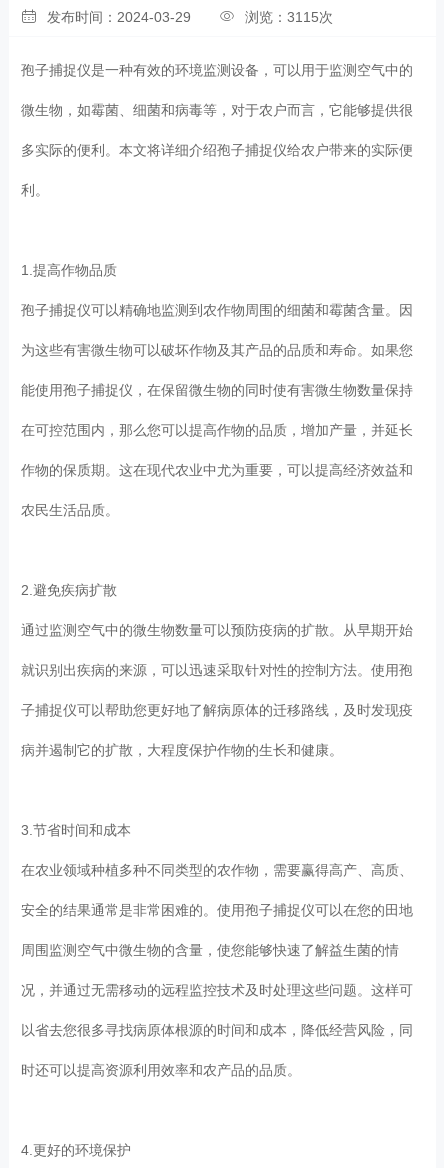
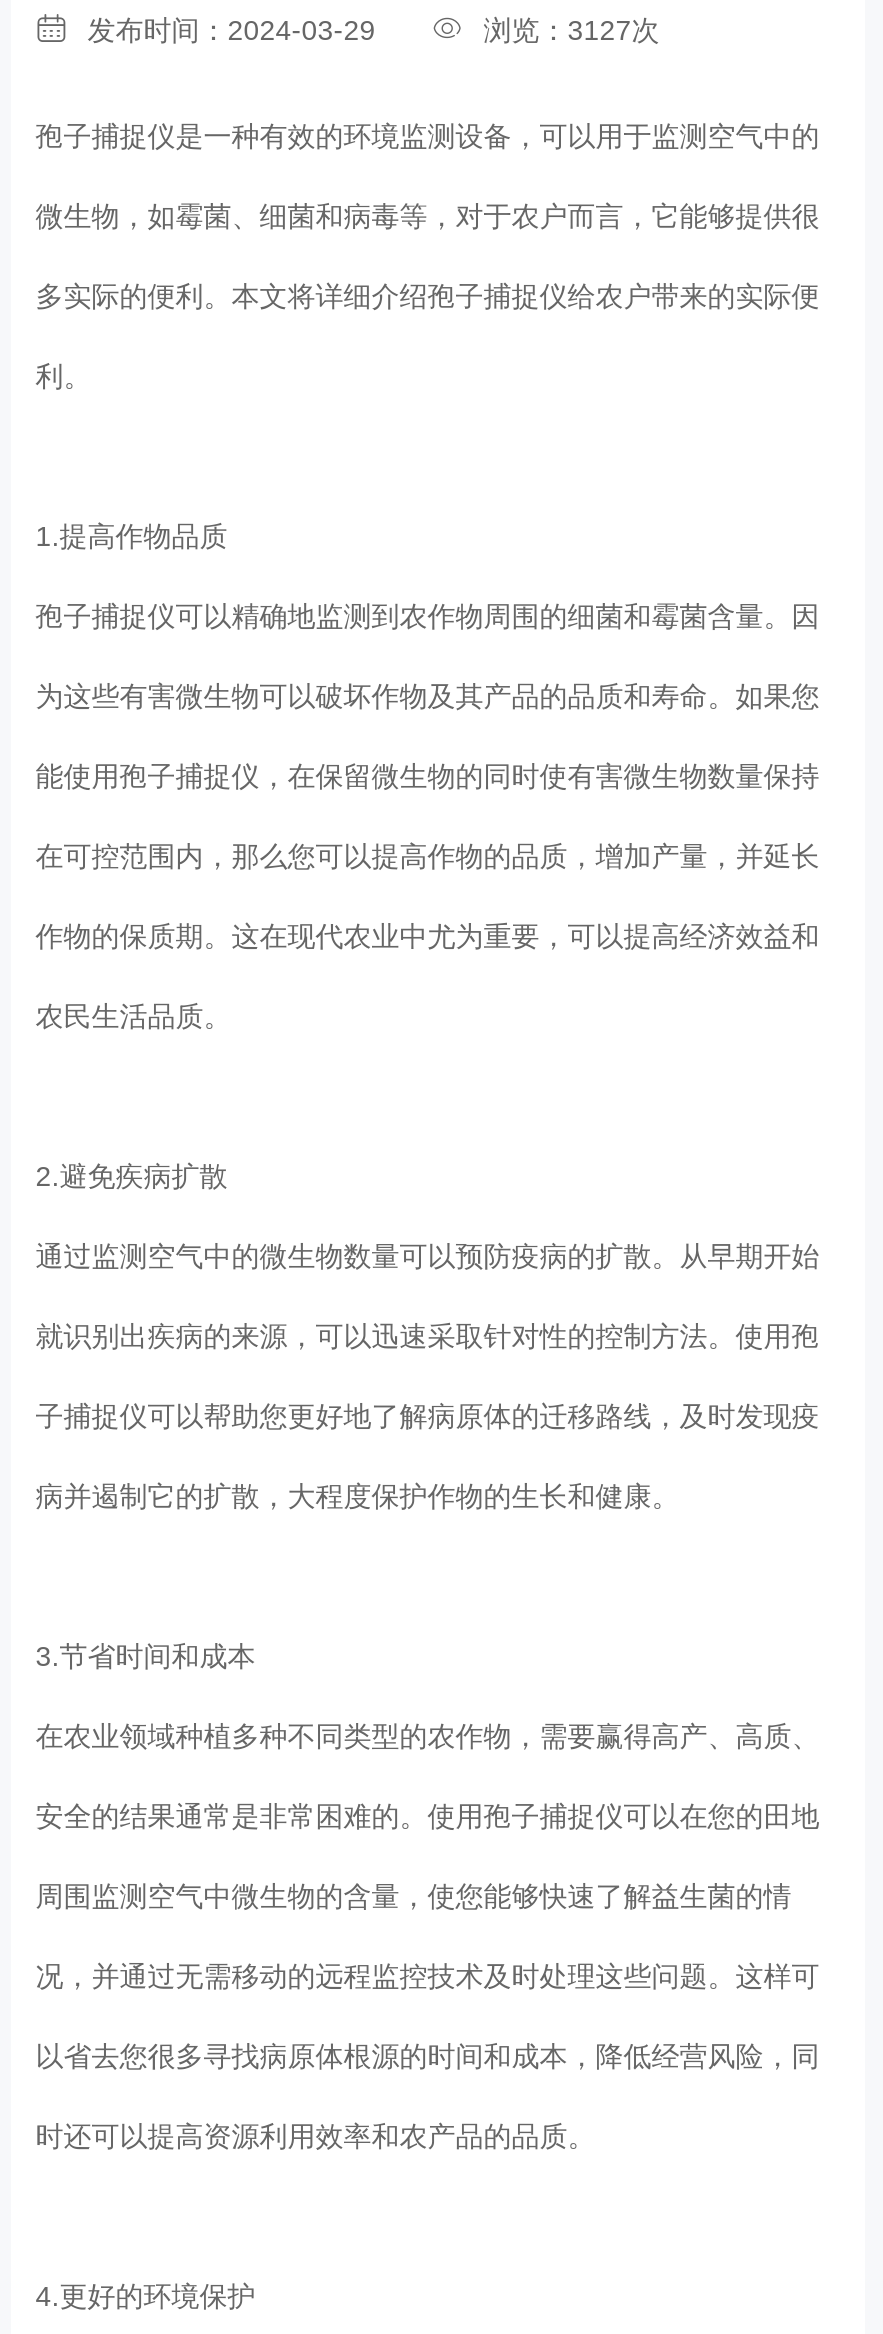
- 发布时间：2024-03-29 浏览：3115次
+ 发布时间：2024-03-29 浏览：3127次
